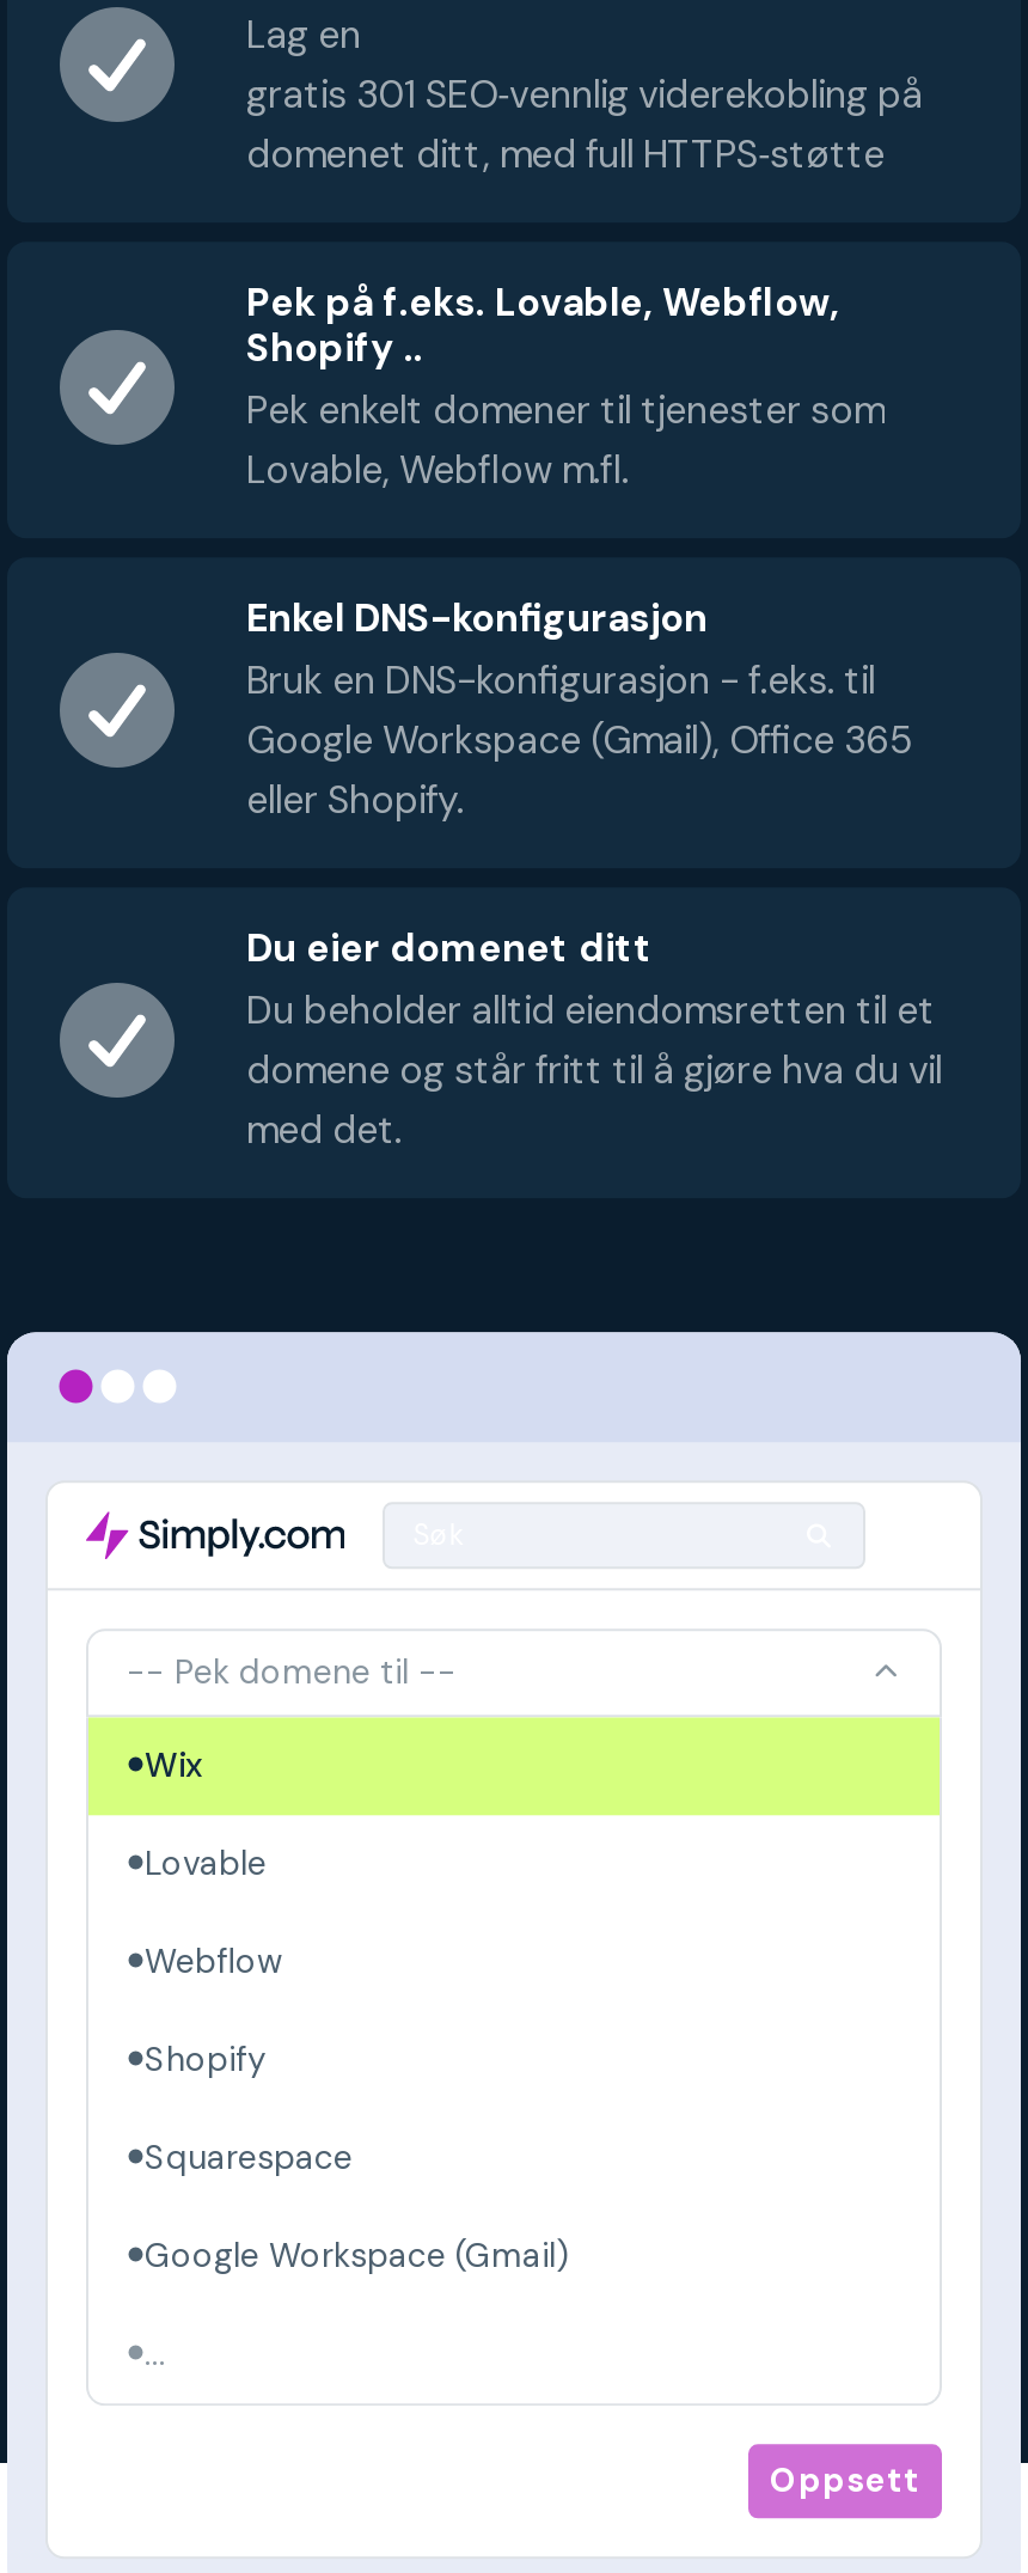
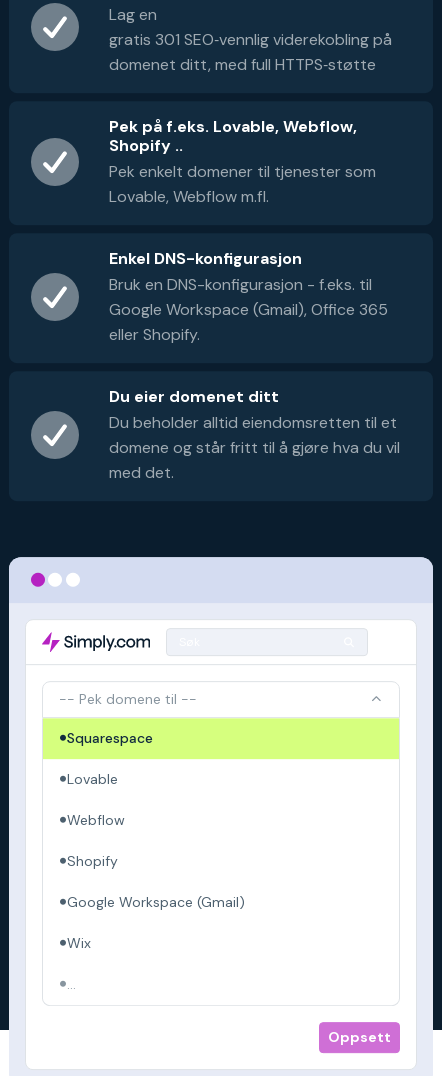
moved down: Wix

moved up: Squarespace

moved up: Google Workspace (Gmail)
